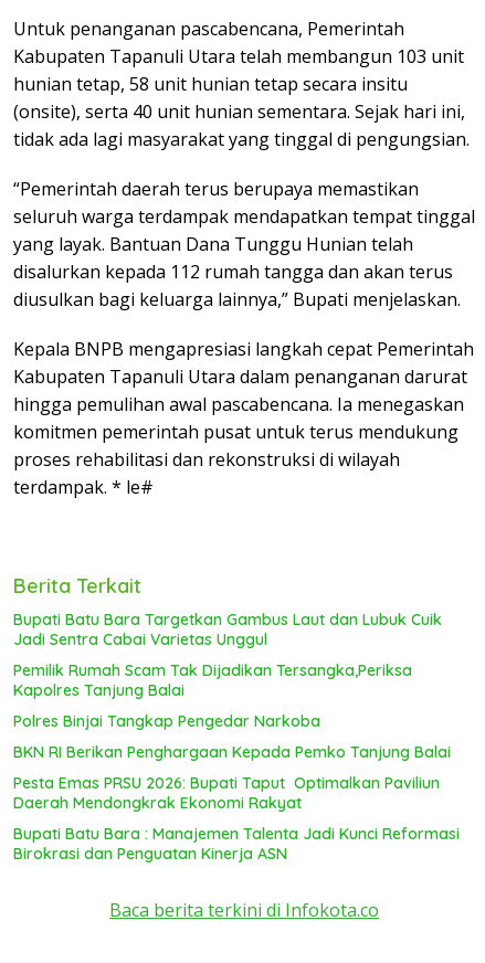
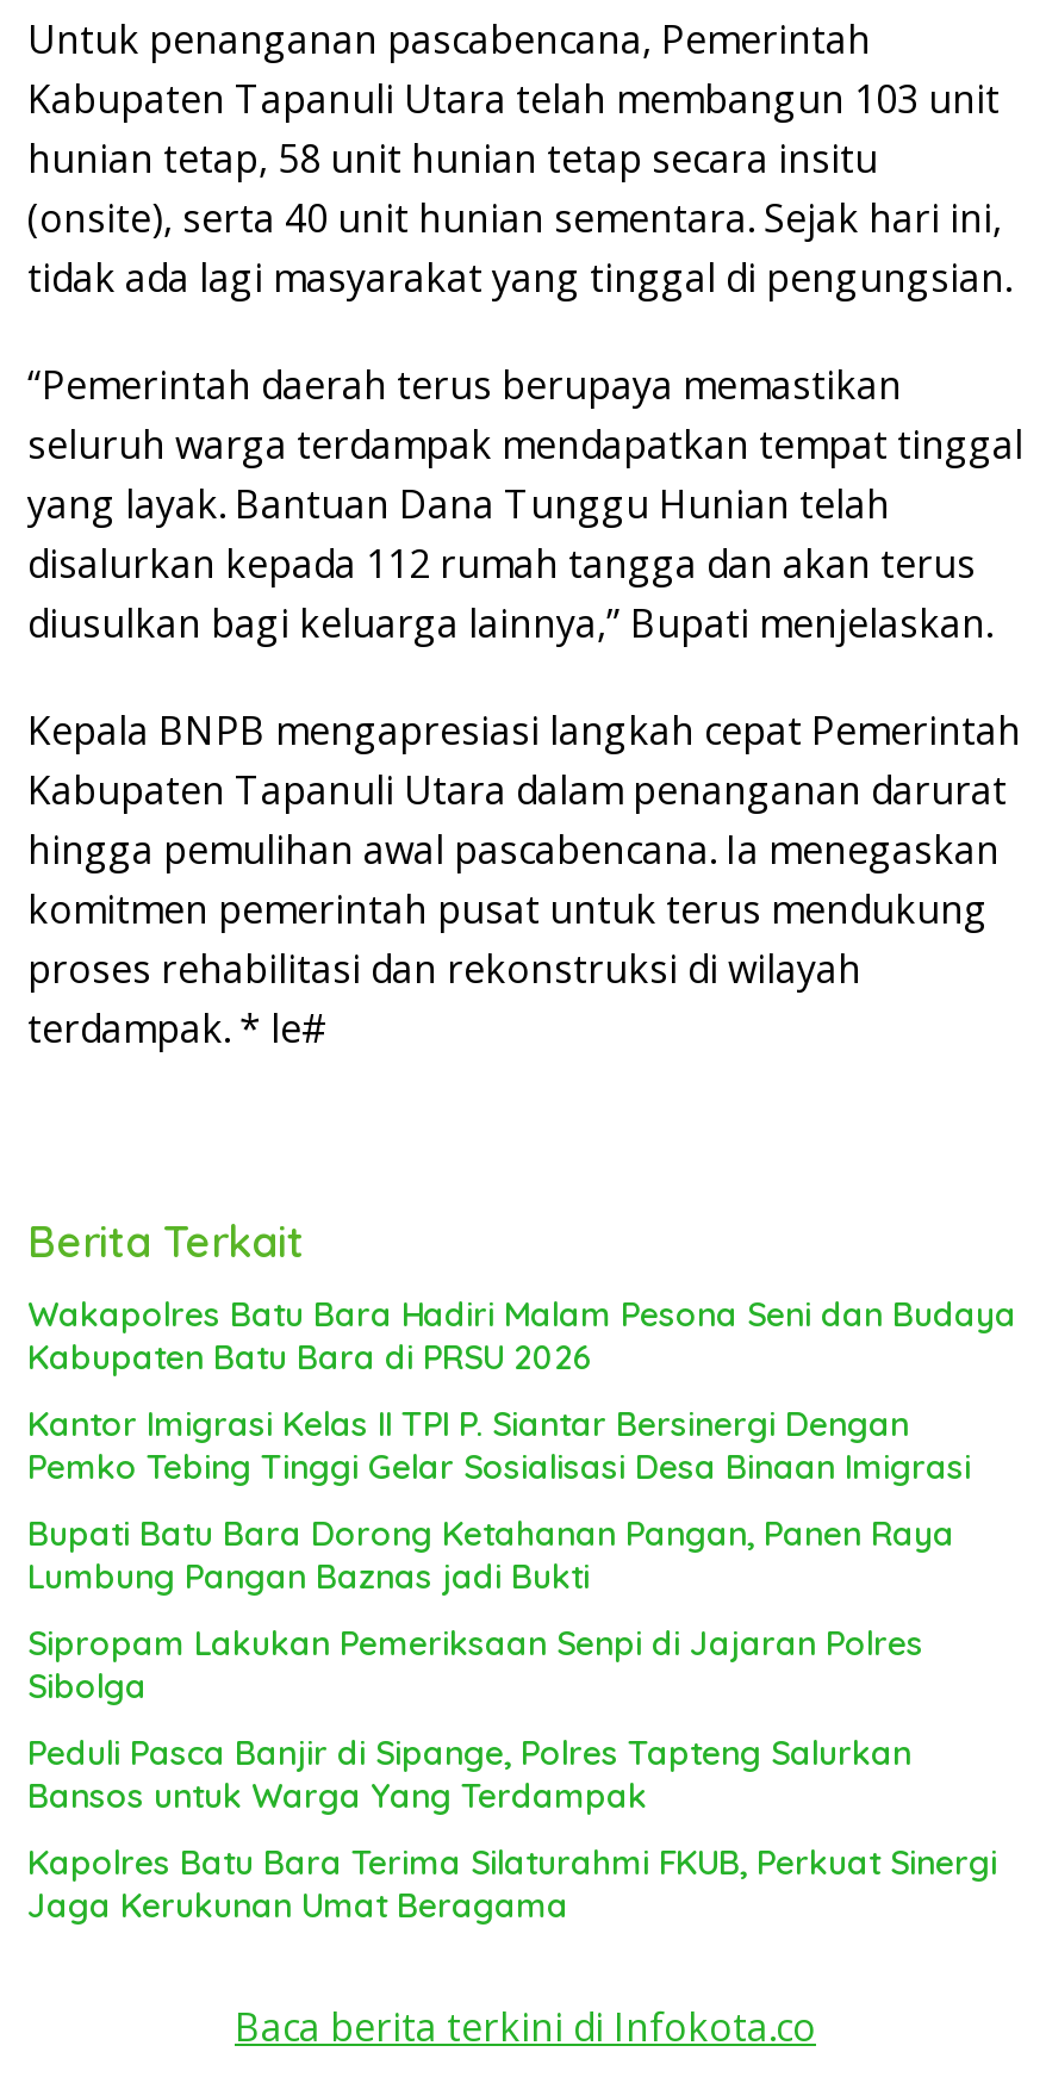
- Bupati Batu Bara Targetkan Gambus Laut dan Lubuk Cuik
- Jadi Sentra Cabai Varietas Unggul
+ Wakapolres Batu Bara Hadiri Malam Pesona Seni dan Budaya
+ Kabupaten Batu Bara di PRSU 2026

- Pemilik Rumah Scam Tak Dijadikan Tersangka,Periksa
- Kapolres Tanjung Balai
+ Kantor Imigrasi Kelas II TPI P. Siantar Bersinergi Dengan
+ Pemko Tebing Tinggi Gelar Sosialisasi Desa Binaan Imigrasi

- Polres Binjai Tangkap Pengedar Narkoba
+ Bupati Batu Bara Dorong Ketahanan Pangan, Panen Raya
+ Lumbung Pangan Baznas jadi Bukti

- BKN RI Berikan Penghargaan Kepada Pemko Tanjung Balai
+ Sipropam Lakukan Pemeriksaan Senpi di Jajaran Polres
+ Sibolga

- Pesta Emas PRSU 2026: Bupati Taput Optimalkan Paviliun
- Daerah Mendongkrak Ekonomi Rakyat
+ Peduli Pasca Banjir di Sipange, Polres Tapteng Salurkan
+ Bansos untuk Warga Yang Terdampak

- Bupati Batu Bara : Manajemen Talenta Jadi Kunci Reformasi
- Birokrasi dan Penguatan Kinerja ASN
+ Kapolres Batu Bara Terima Silaturahmi FKUB, Perkuat Sinergi
+ Jaga Kerukunan Umat Beragama
